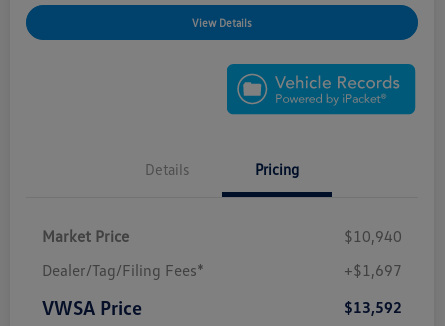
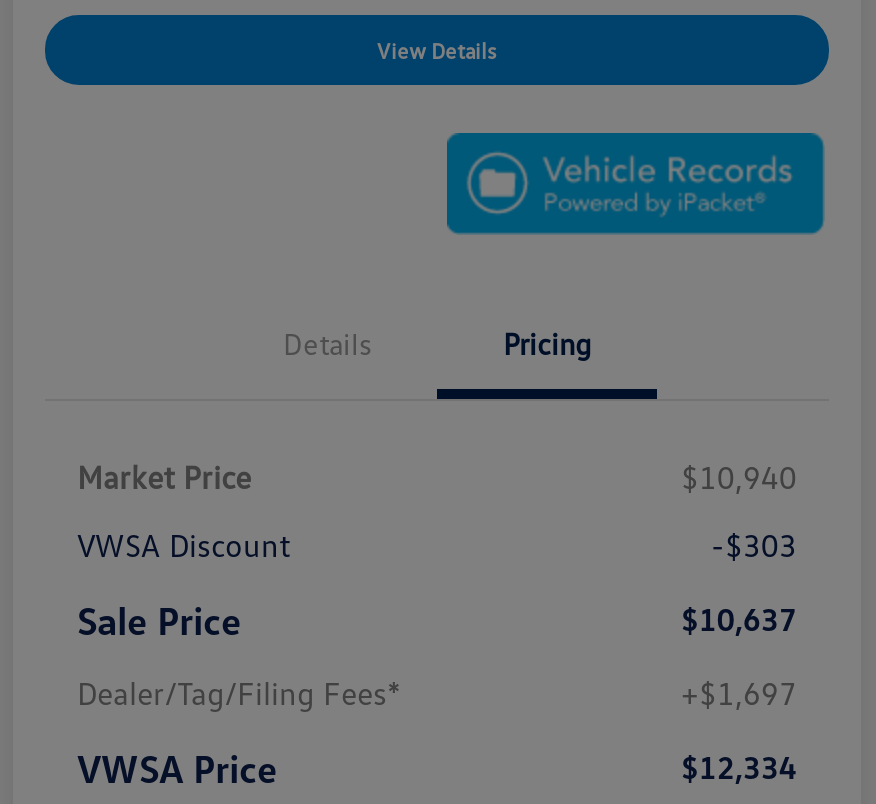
+ VWSA Discount
+ -$303
+ Sale Price
+ $10,637

- $13,592
+ $12,334
